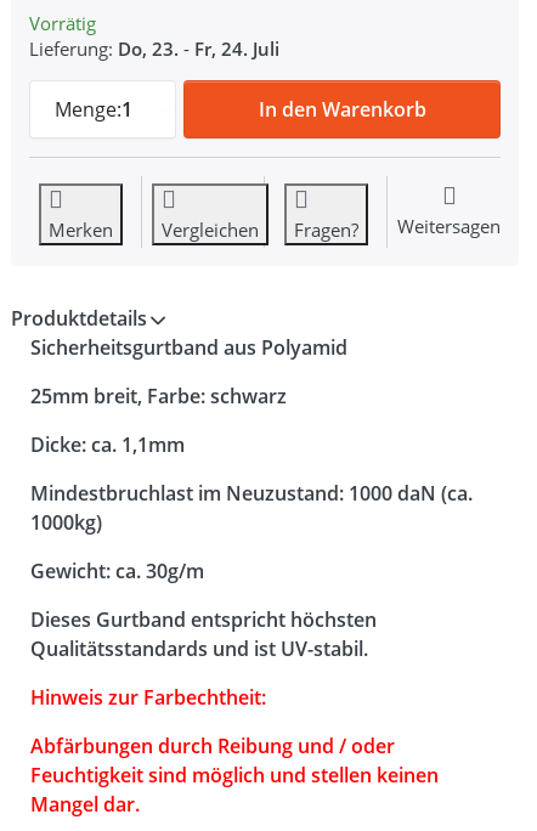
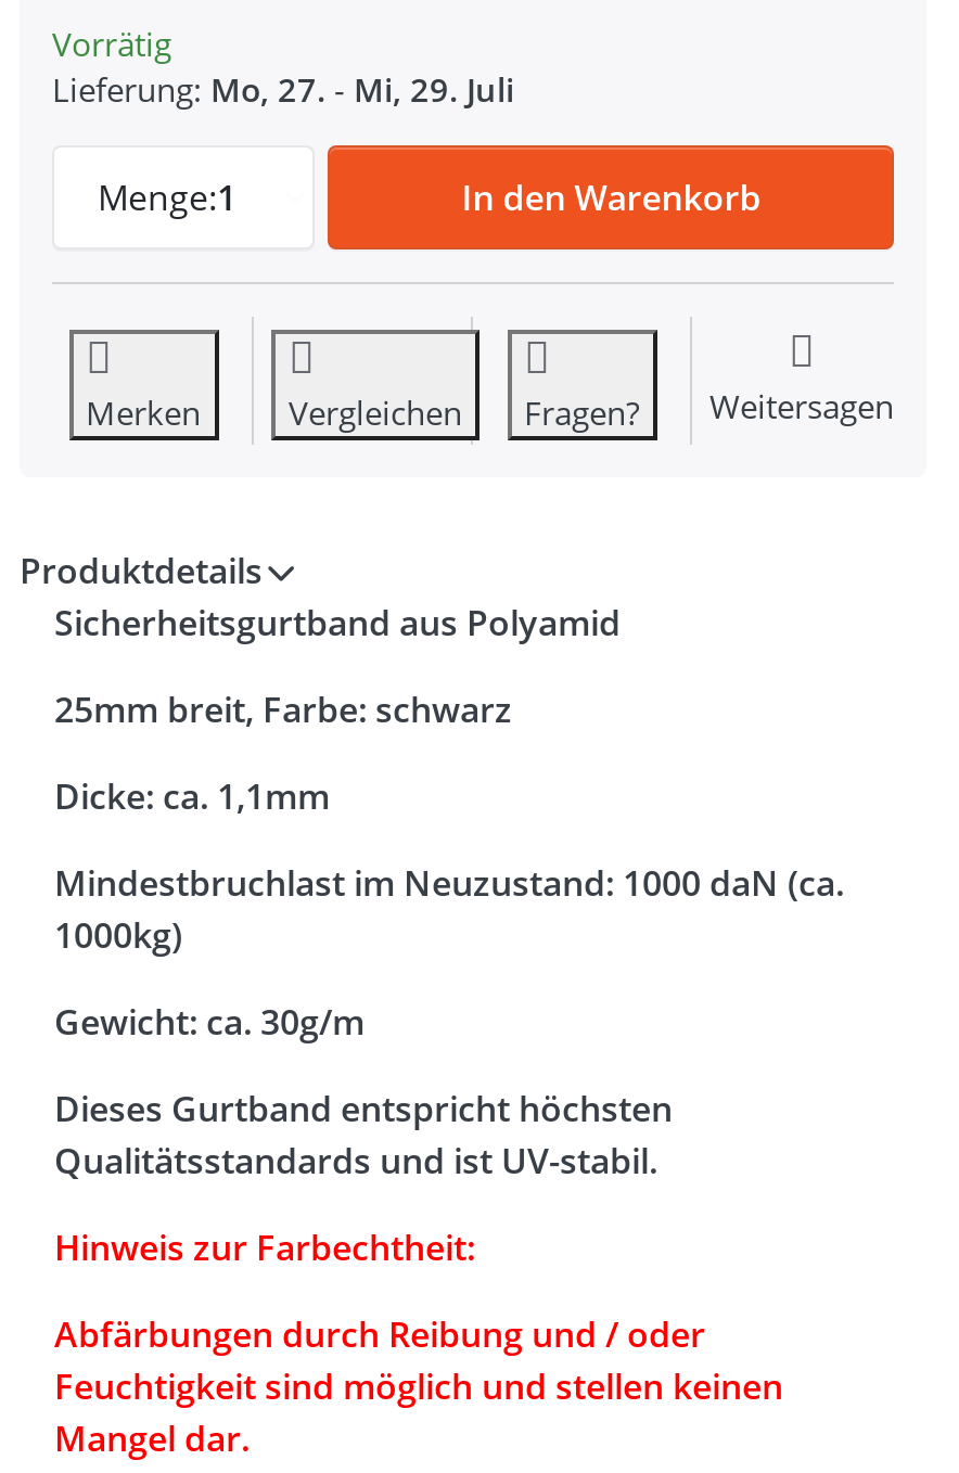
- Lieferung: Do, 23. - Fr, 24. Juli
+ Lieferung: Mo, 27. - Mi, 29. Juli
